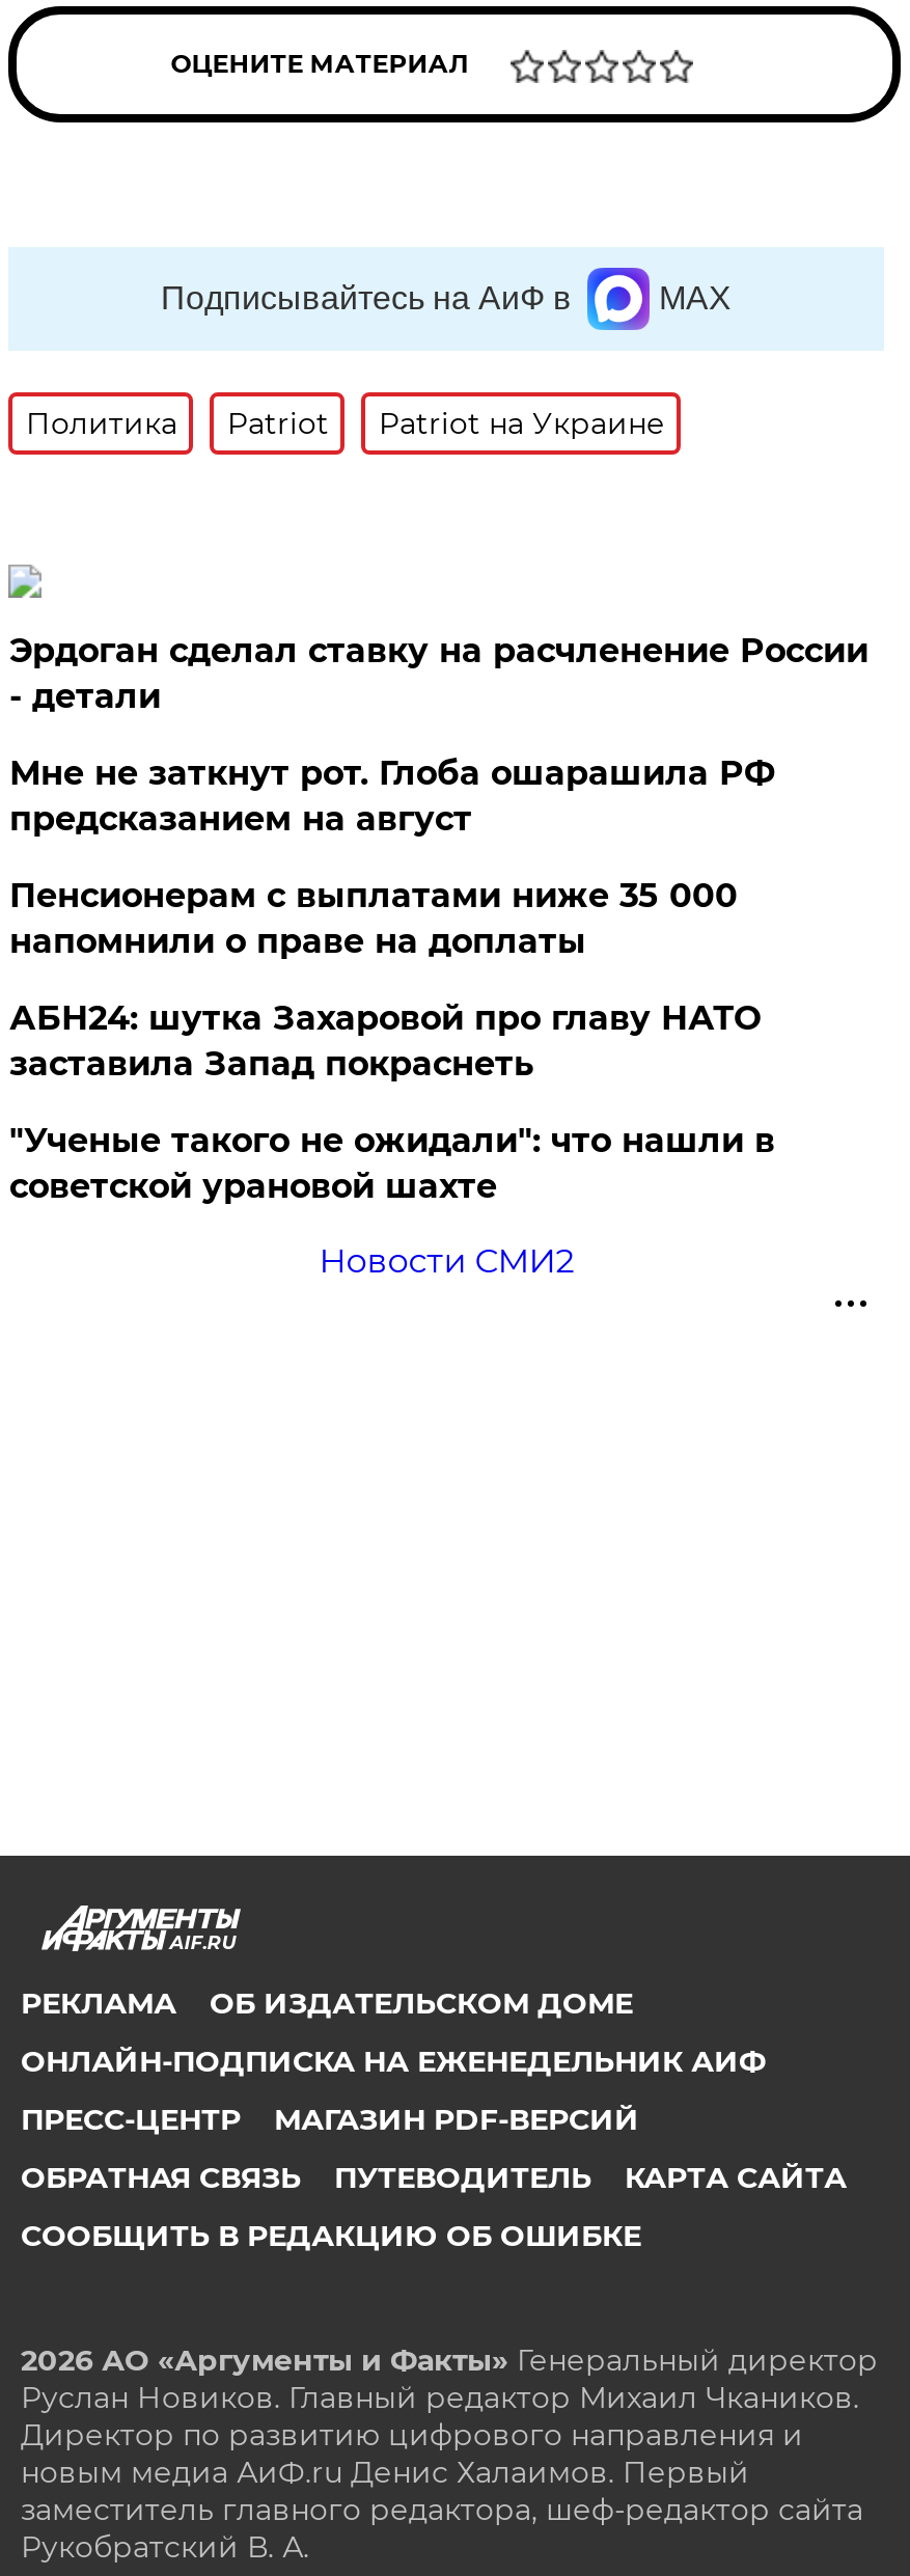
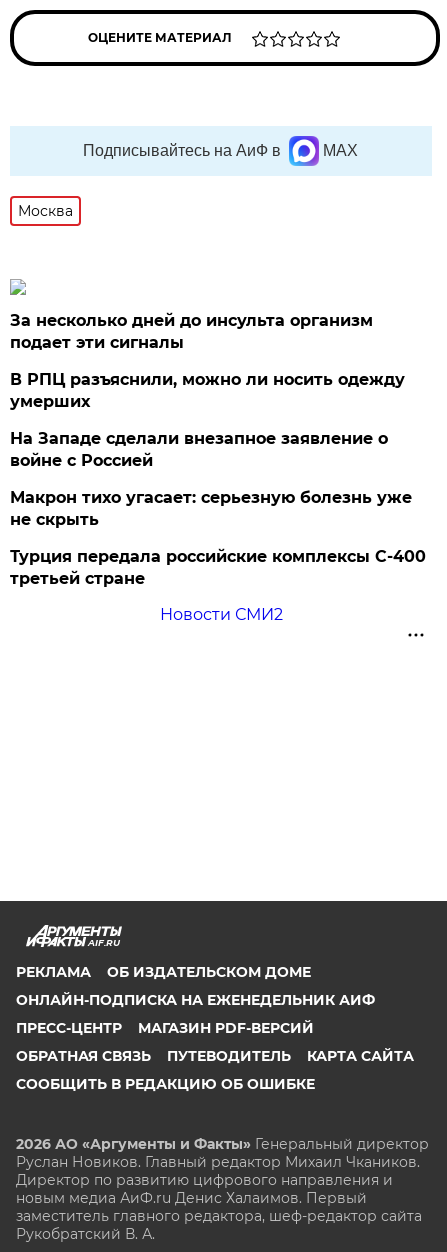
- Политика
- Patriot
- Patriot на Украине
+ Москва

- Эрдоган сделал ставку на расчленение России
- - детали
+ За несколько дней до инсульта организм
+ подает эти сигналы

- Мне не заткнут рот. Глоба ошарашила РФ
- предсказанием на август
+ В РПЦ разъяснили, можно ли носить одежду
+ умерших

- Пенсионерам с выплатами ниже 35 000
- напомнили о праве на доплаты
+ На Западе сделали внезапное заявление о
+ войне с Россией

- АБН24: шутка Захаровой про главу НАТО
- заставила Запад покраснеть
+ Макрон тихо угасает: серьезную болезнь уже
+ не скрыть

- "Ученые такого не ожидали": что нашли в
- советской урановой шахте
+ Турция передала российские комплексы С-400
+ третьей стране
